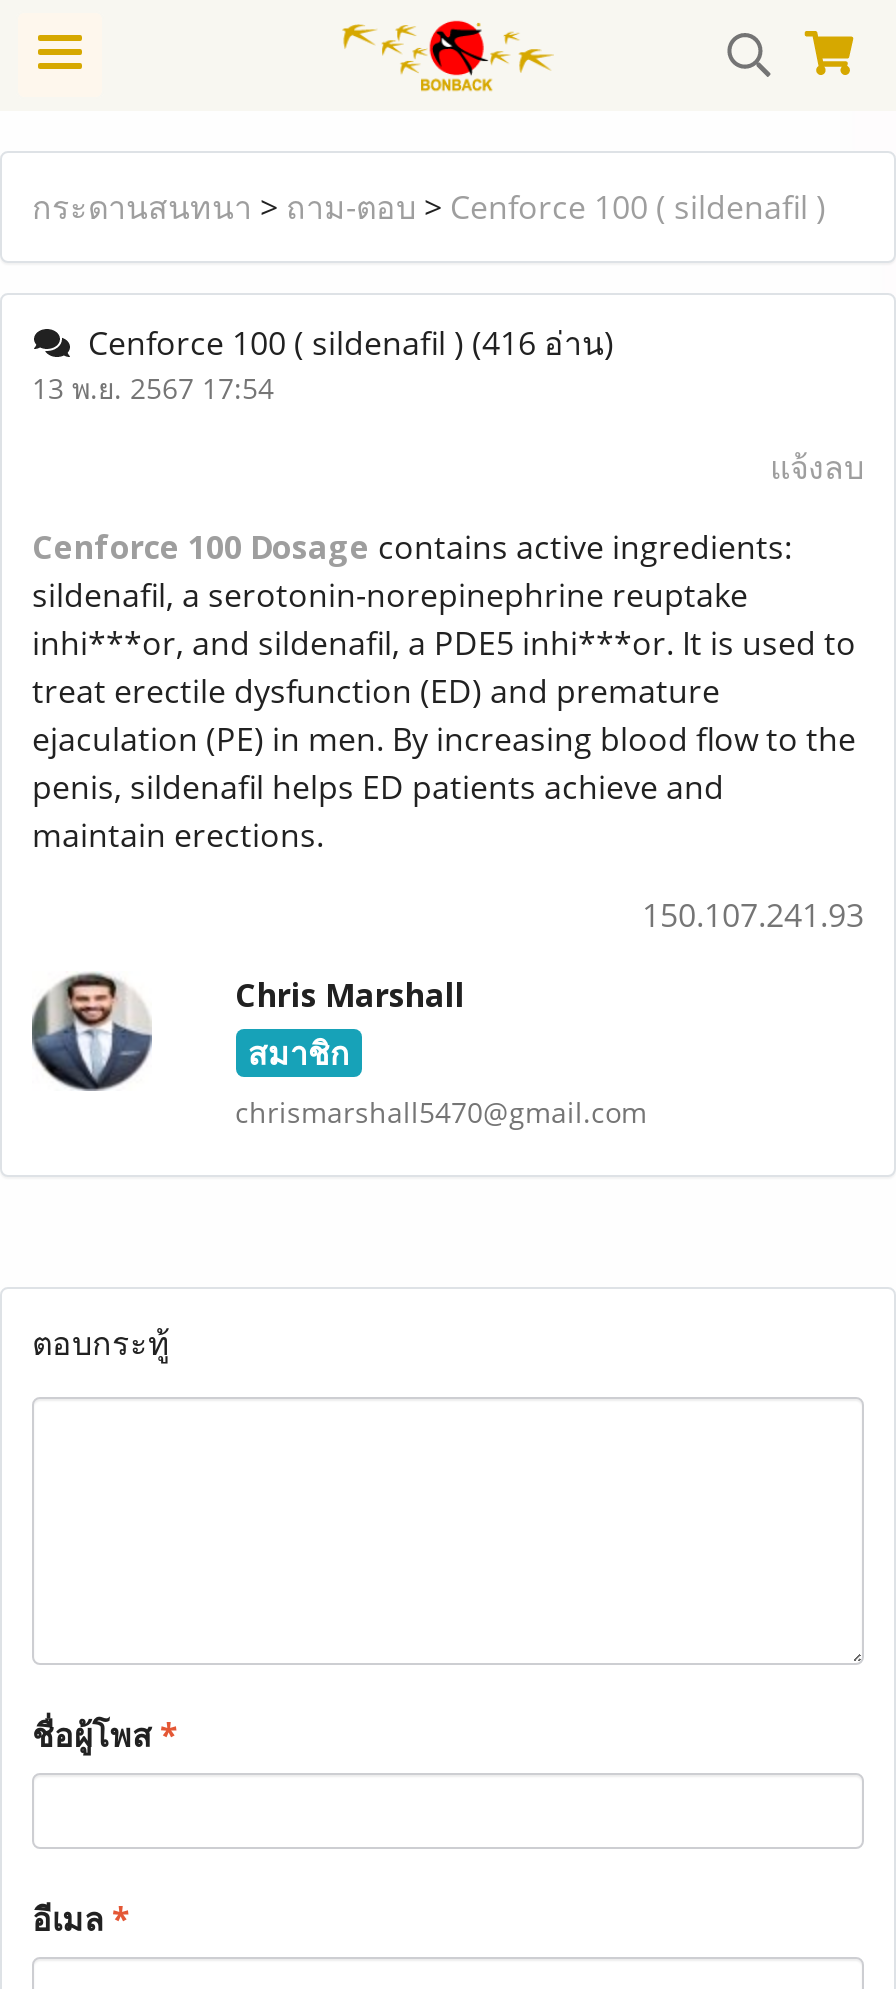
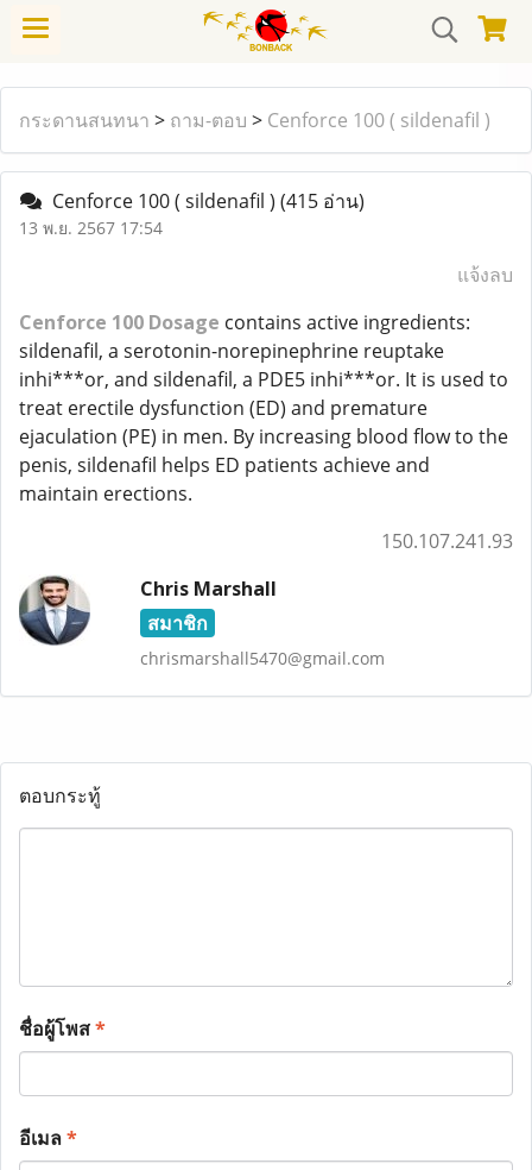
- Cenforce 100 ( sildenafil ) (416 อ่าน)
+ Cenforce 100 ( sildenafil ) (415 อ่าน)
